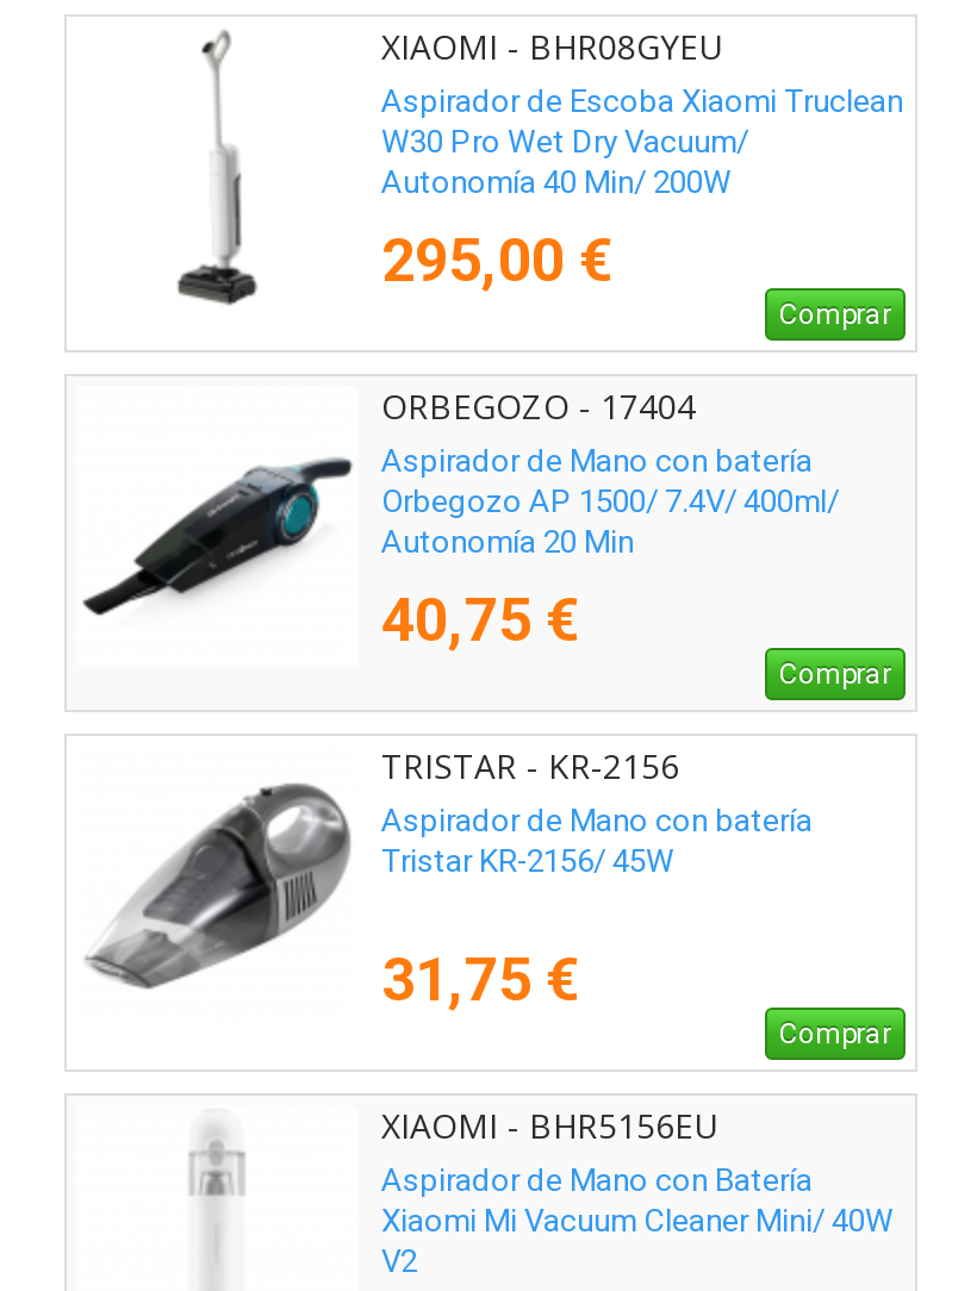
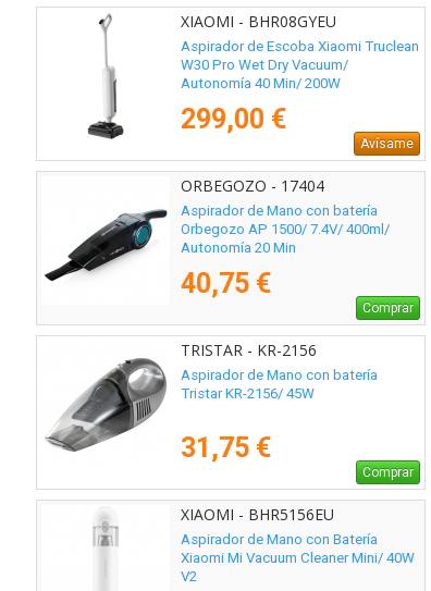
- 295,00 €
- Comprar
+ 299,00 €
+ Avísame
